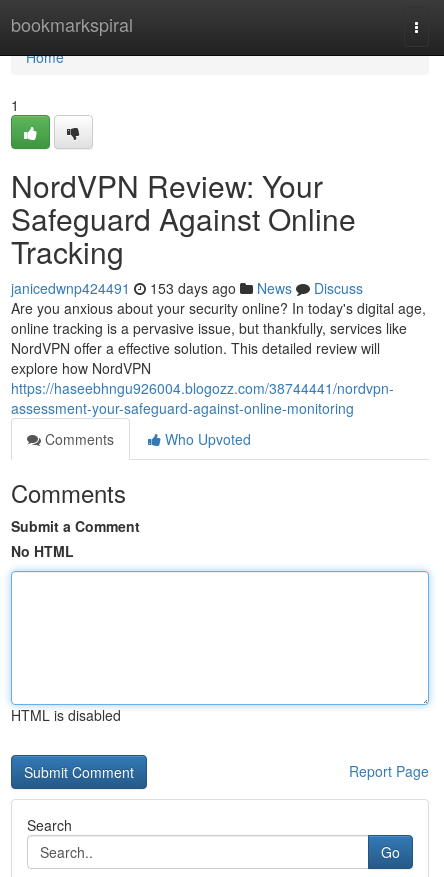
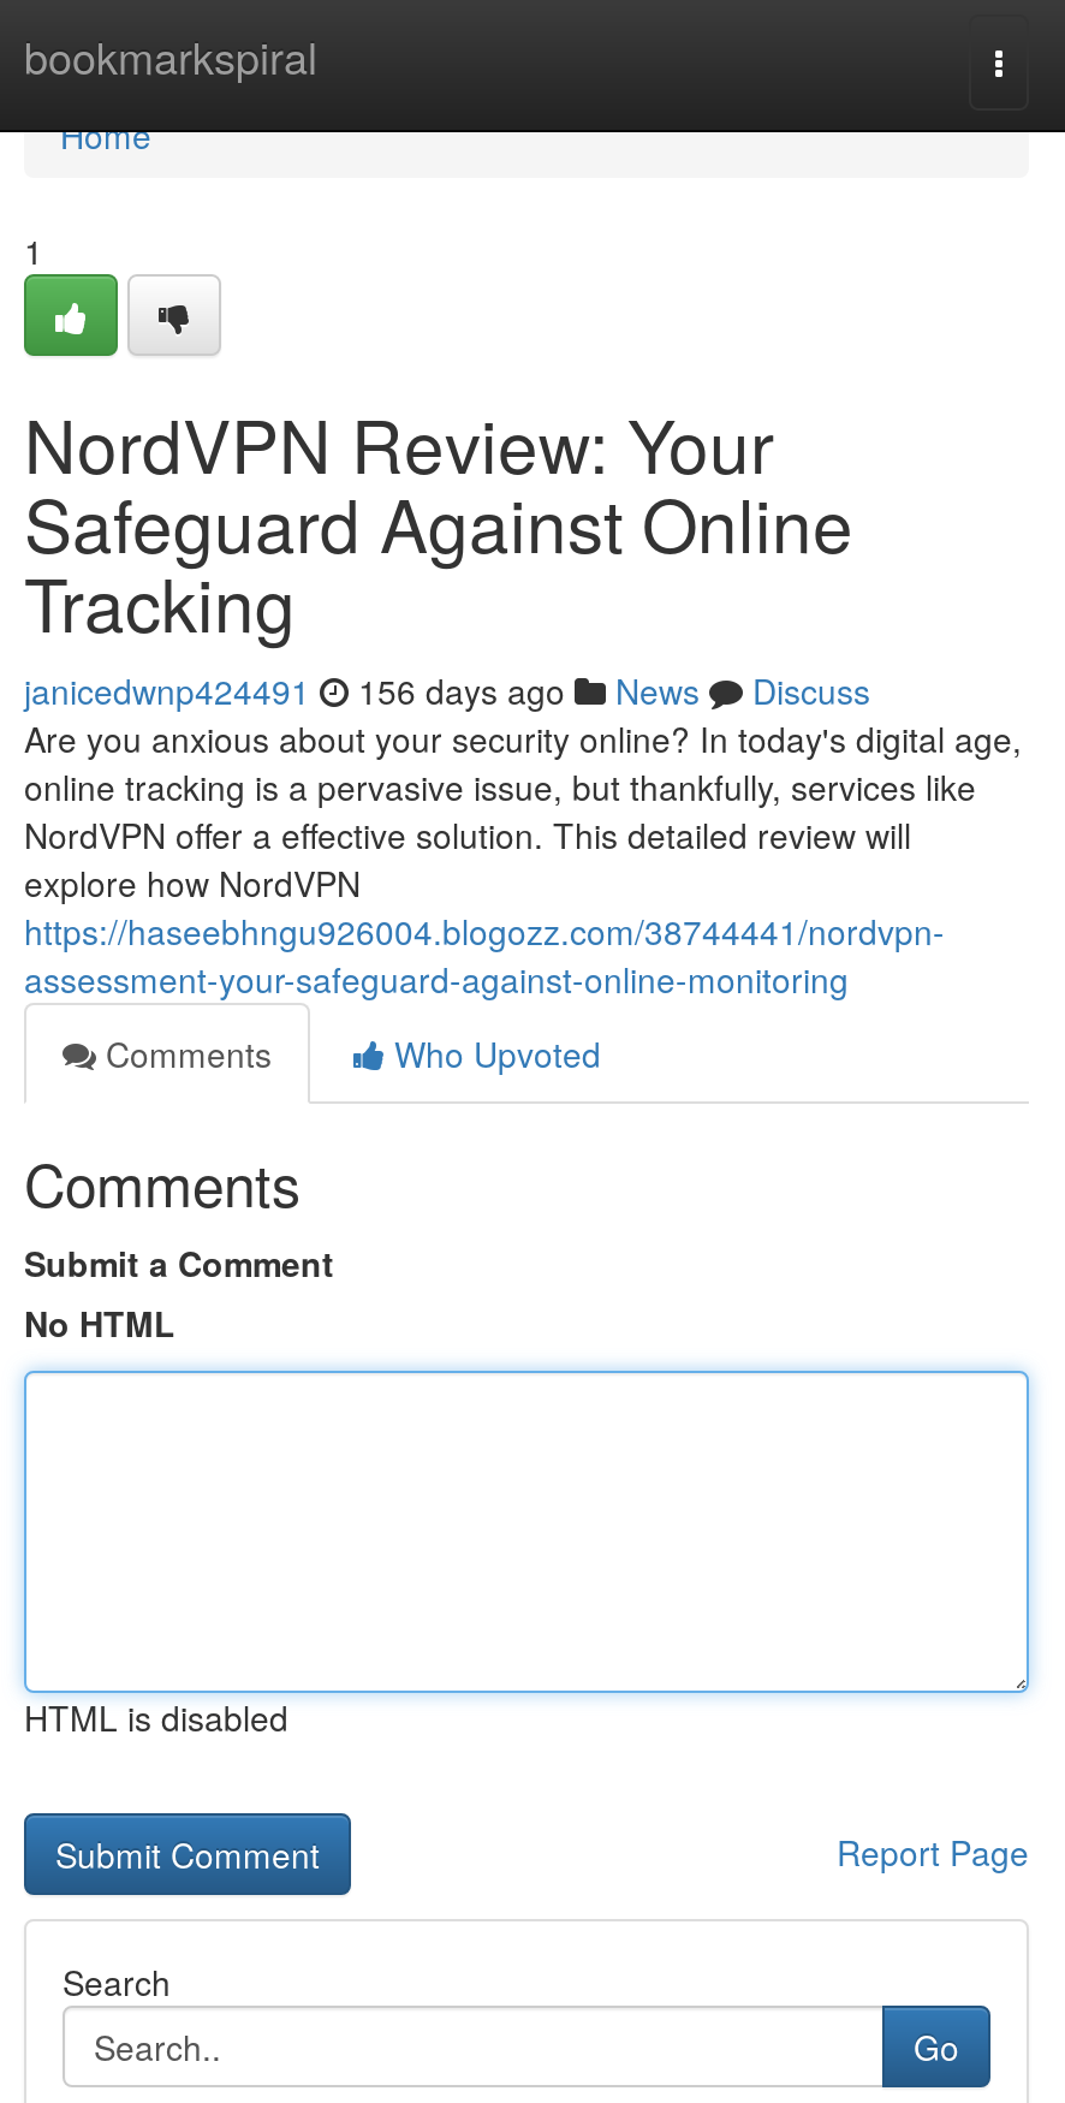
- janicedwnp424491 153 days ago News Discuss
+ janicedwnp424491 156 days ago News Discuss
